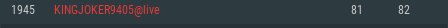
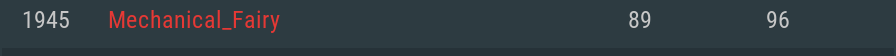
- KINGJOKER9405@live
- 81
- 82
+ Mechanical_Fairy
+ 89
+ 96
